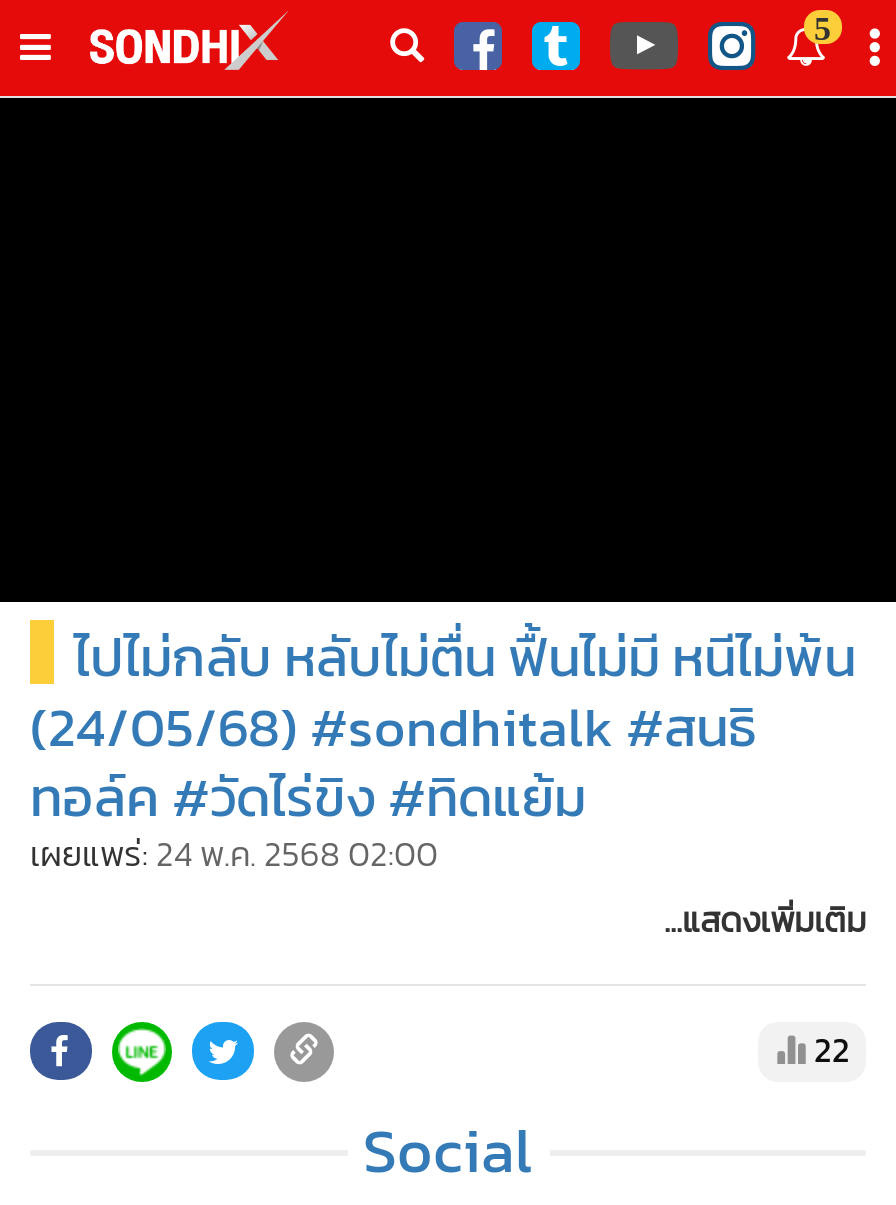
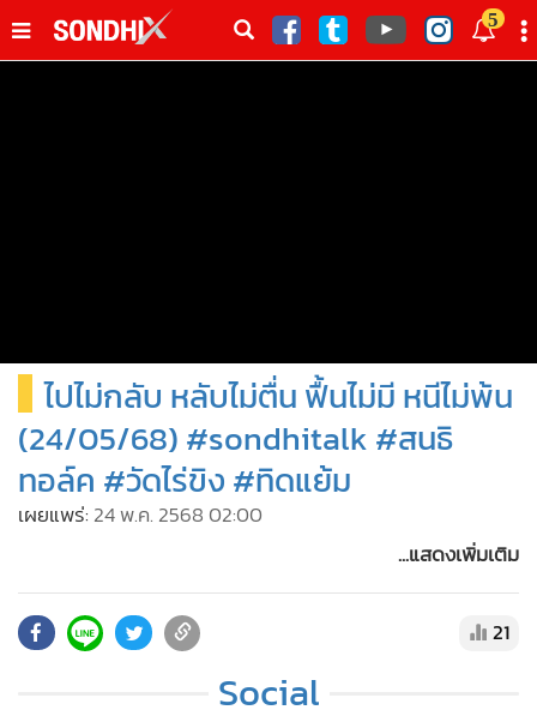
- 22
+ 21
